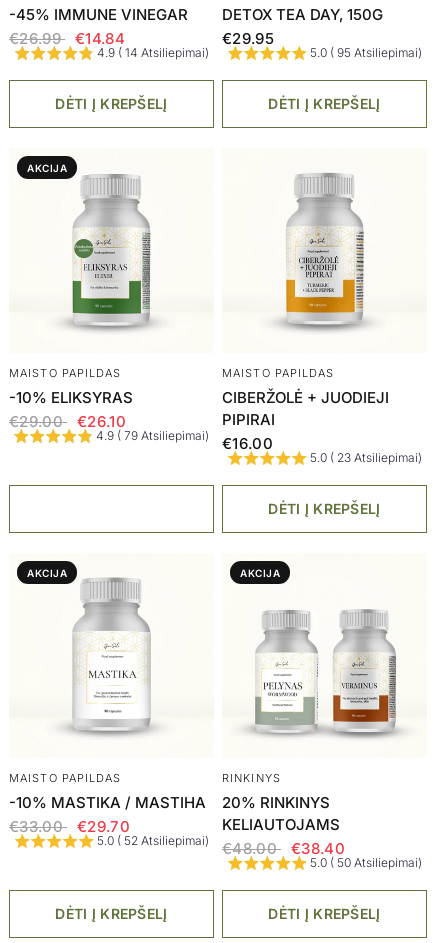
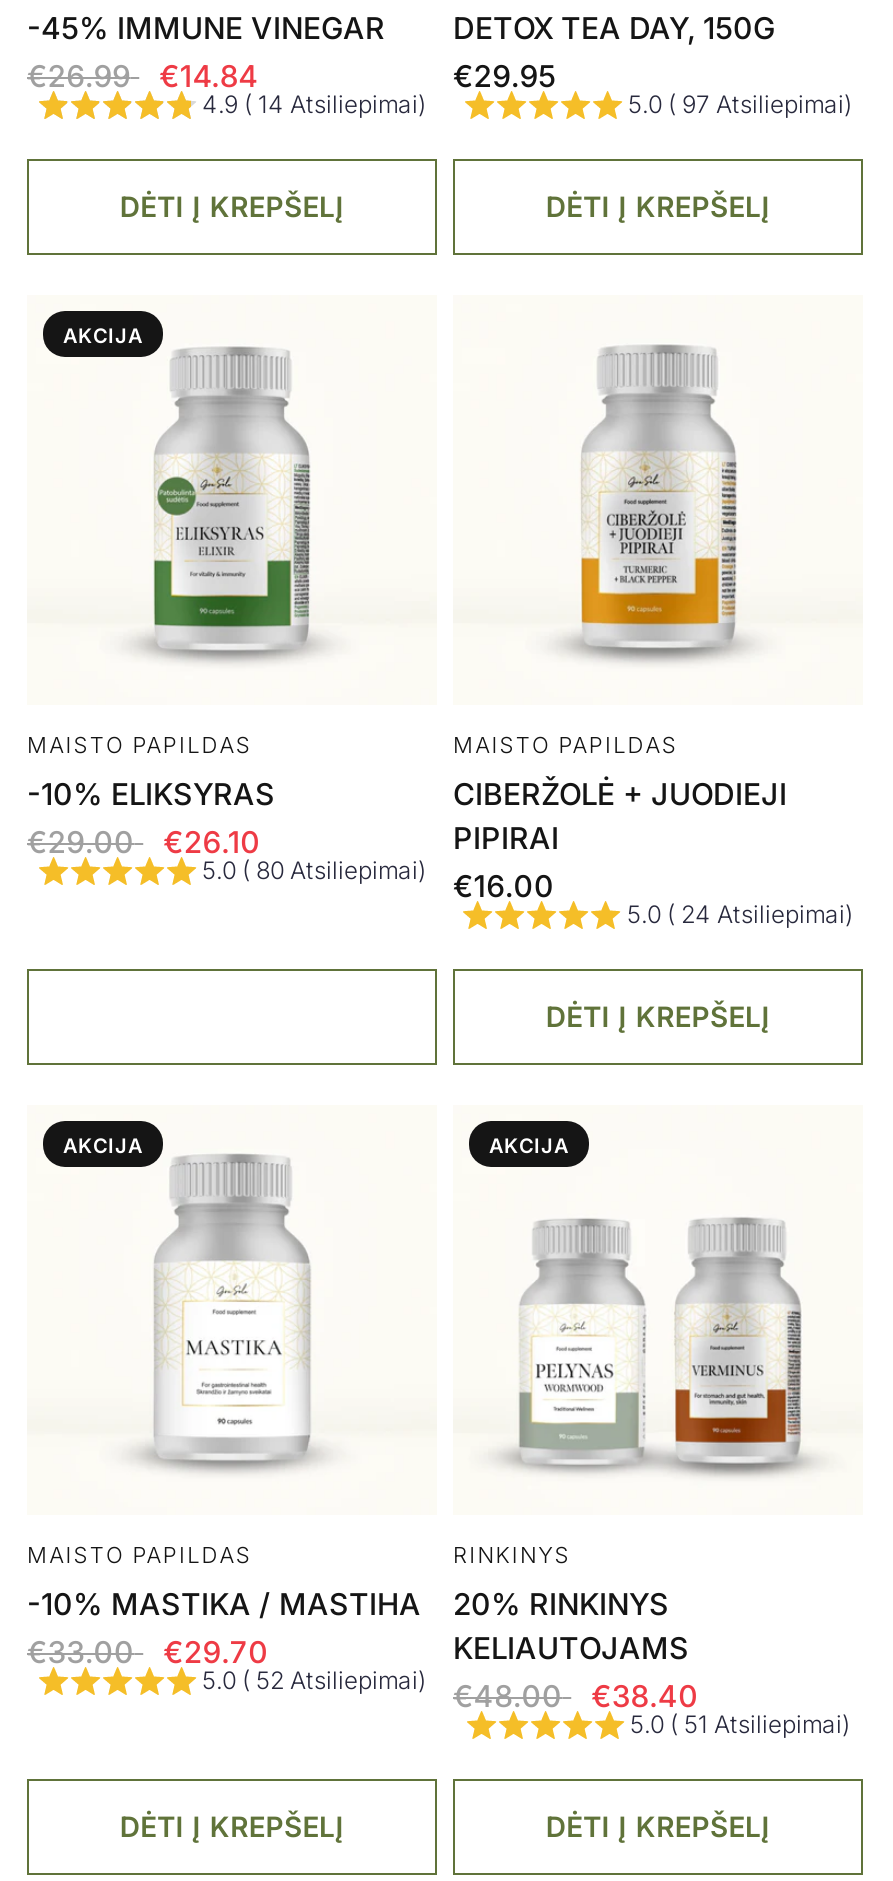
- 5.0 ( 95 Atsiliepimai)
+ 5.0 ( 97 Atsiliepimai)

- 4.9 ( 79 Atsiliepimai)
+ 5.0 ( 80 Atsiliepimai)

- 5.0 ( 23 Atsiliepimai)
+ 5.0 ( 24 Atsiliepimai)

- 5.0 ( 50 Atsiliepimai)
+ 5.0 ( 51 Atsiliepimai)
